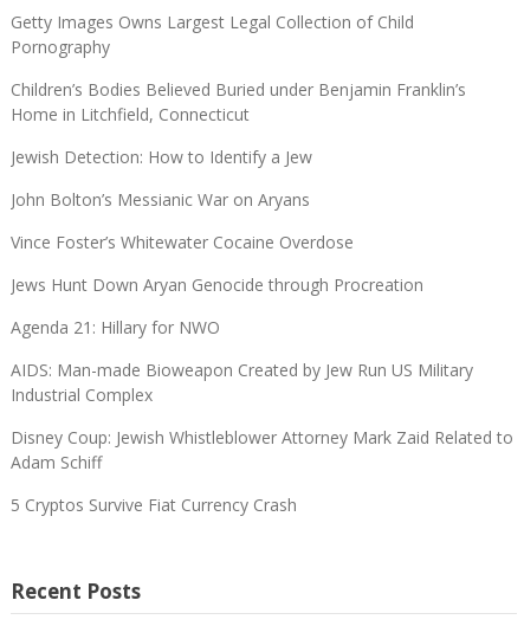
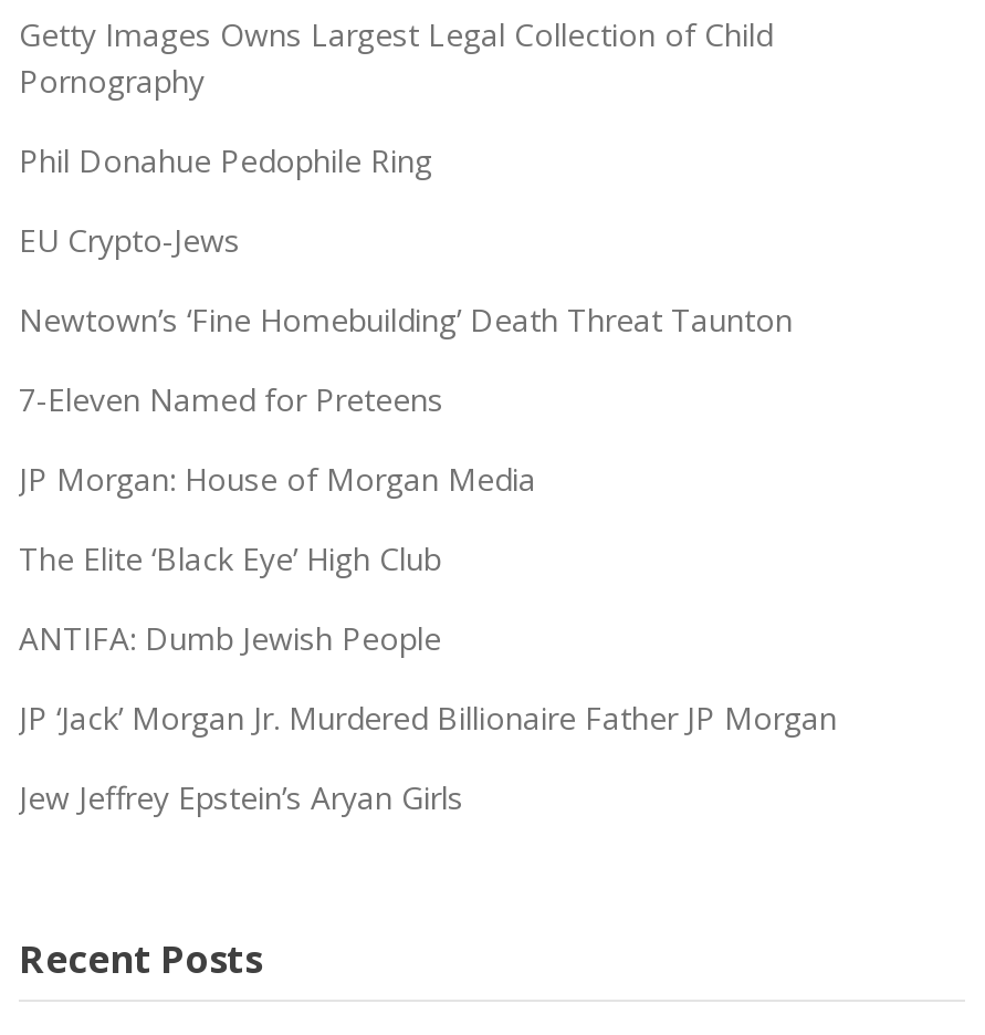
- Children’s Bodies Believed Buried under Benjamin Franklin’s
- Home in Litchfield, Connecticut
+ Phil Donahue Pedophile Ring

- Jewish Detection: How to Identify a Jew
+ EU Crypto-Jews

- John Bolton’s Messianic War on Aryans
+ Newtown’s ‘Fine Homebuilding’ Death Threat Taunton

- Vince Foster’s Whitewater Cocaine Overdose
+ 7-Eleven Named for Preteens

- Jews Hunt Down Aryan Genocide through Procreation
+ JP Morgan: House of Morgan Media

- Agenda 21: Hillary for NWO
+ The Elite ‘Black Eye’ High Club

- AIDS: Man-made Bioweapon Created by Jew Run US Military
- Industrial Complex
+ ANTIFA: Dumb Jewish People

- Disney Coup: Jewish Whistleblower Attorney Mark Zaid Related to
- Adam Schiff
+ JP ‘Jack’ Morgan Jr. Murdered Billionaire Father JP Morgan

- 5 Cryptos Survive Fiat Currency Crash
+ Jew Jeffrey Epstein’s Aryan Girls
